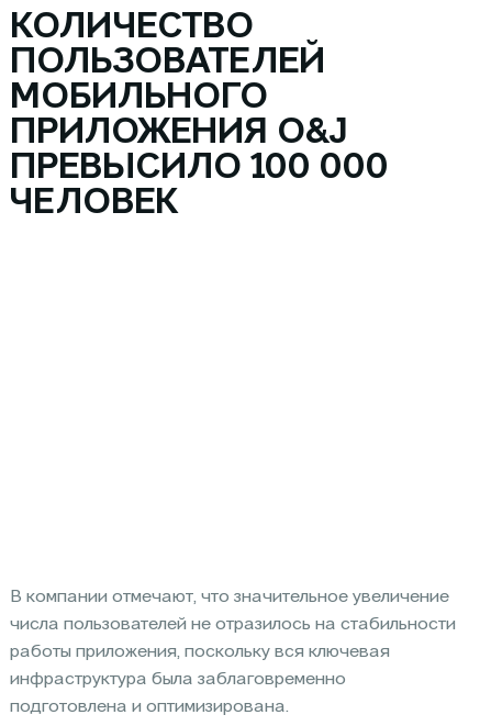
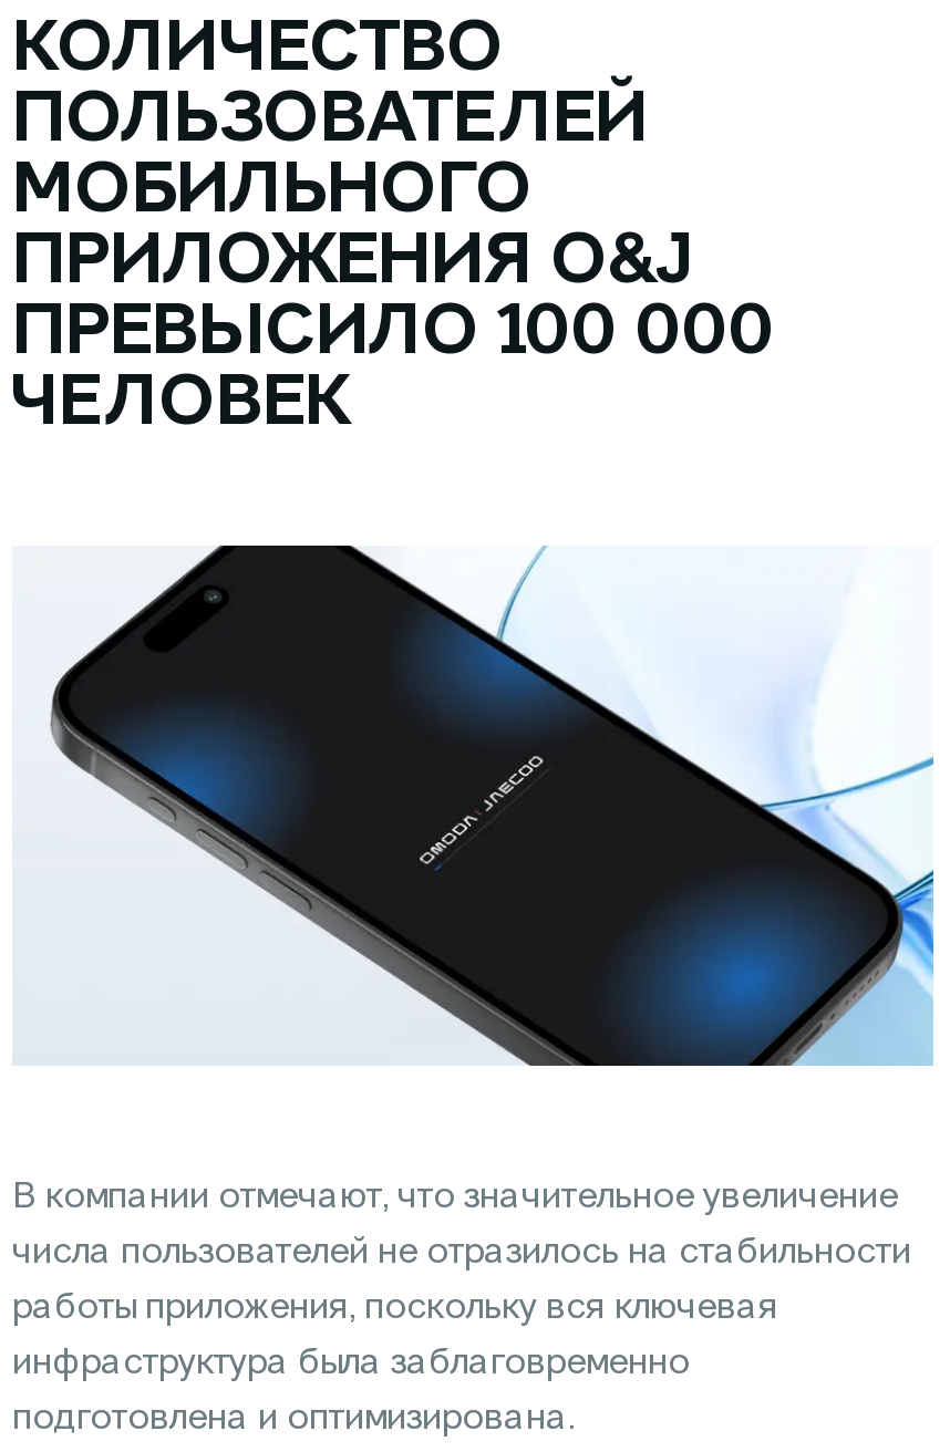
+ [image]
